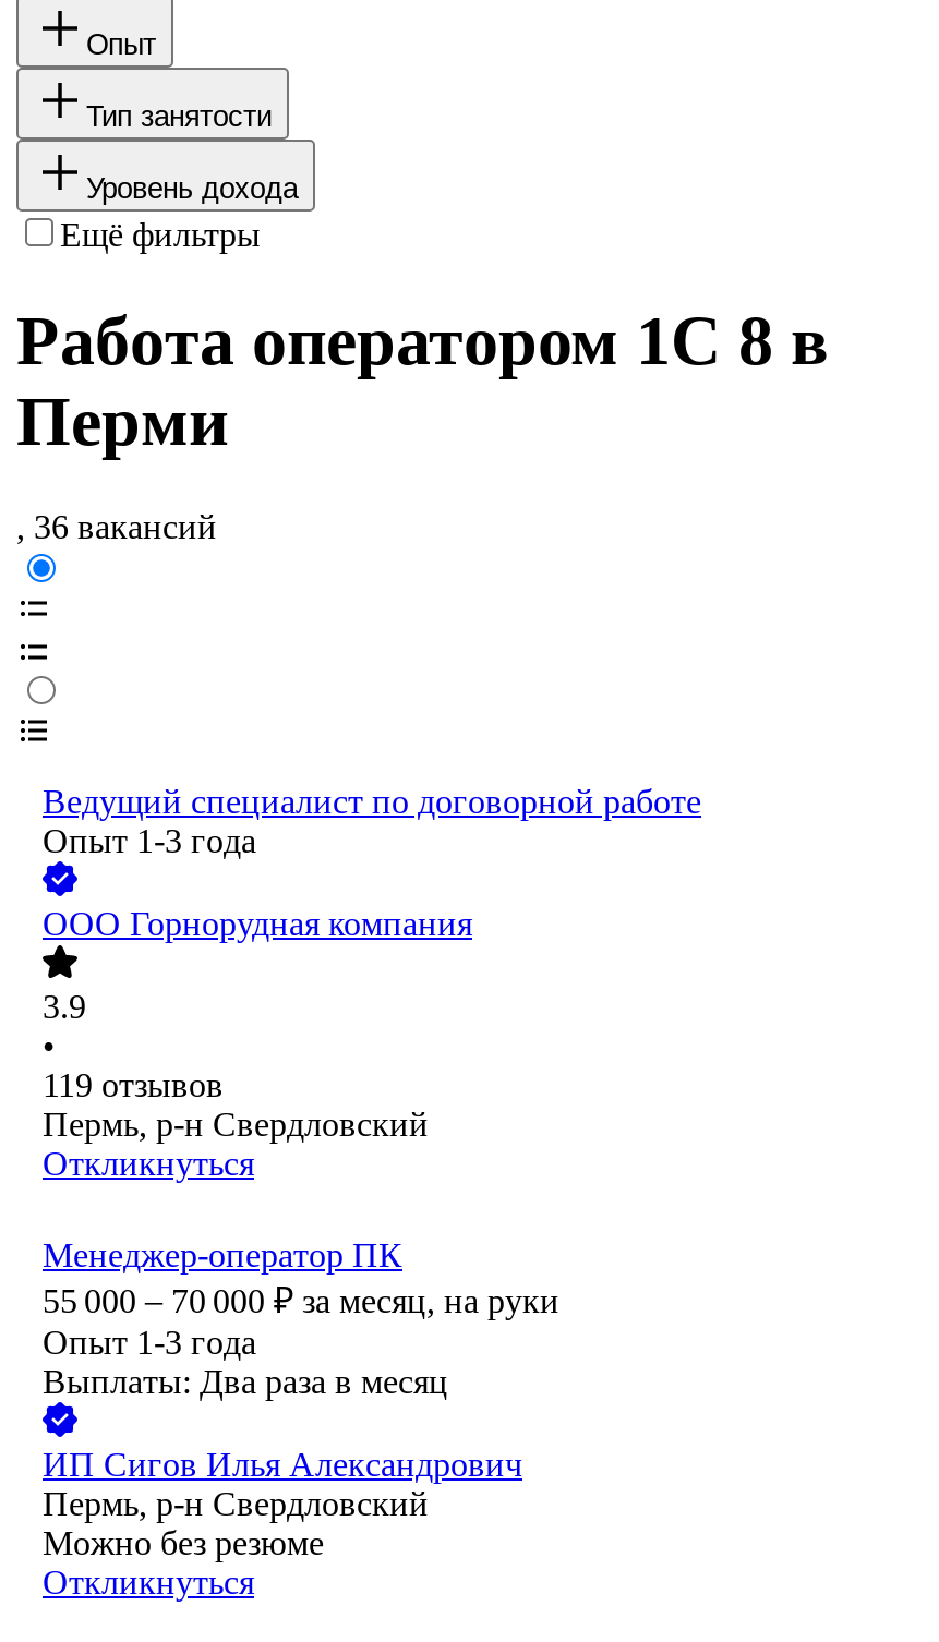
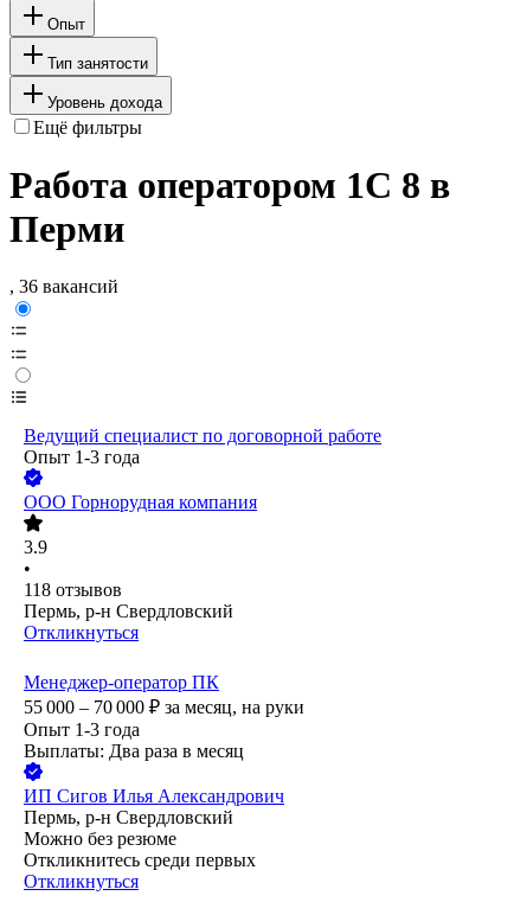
- 119 отзывов
+ 118 отзывов

+ Откликнитесь среди первых
